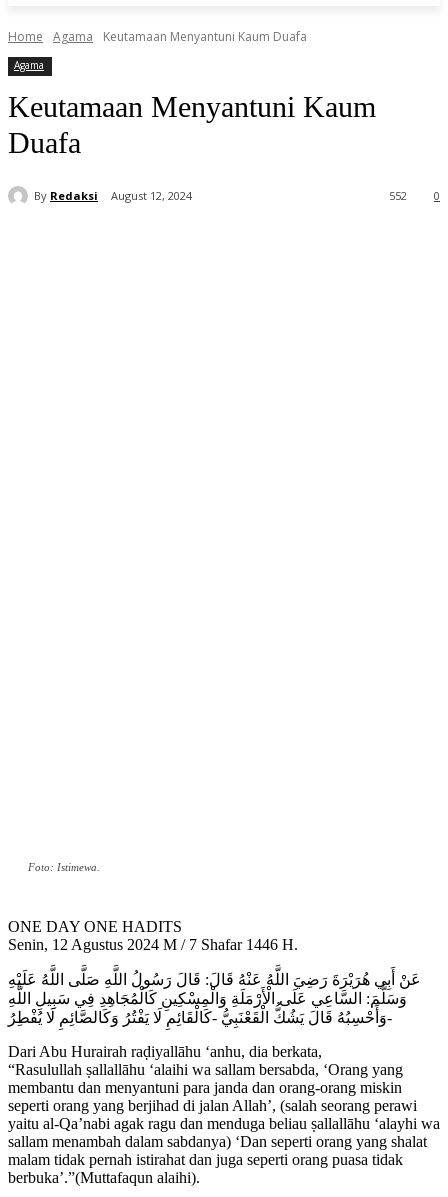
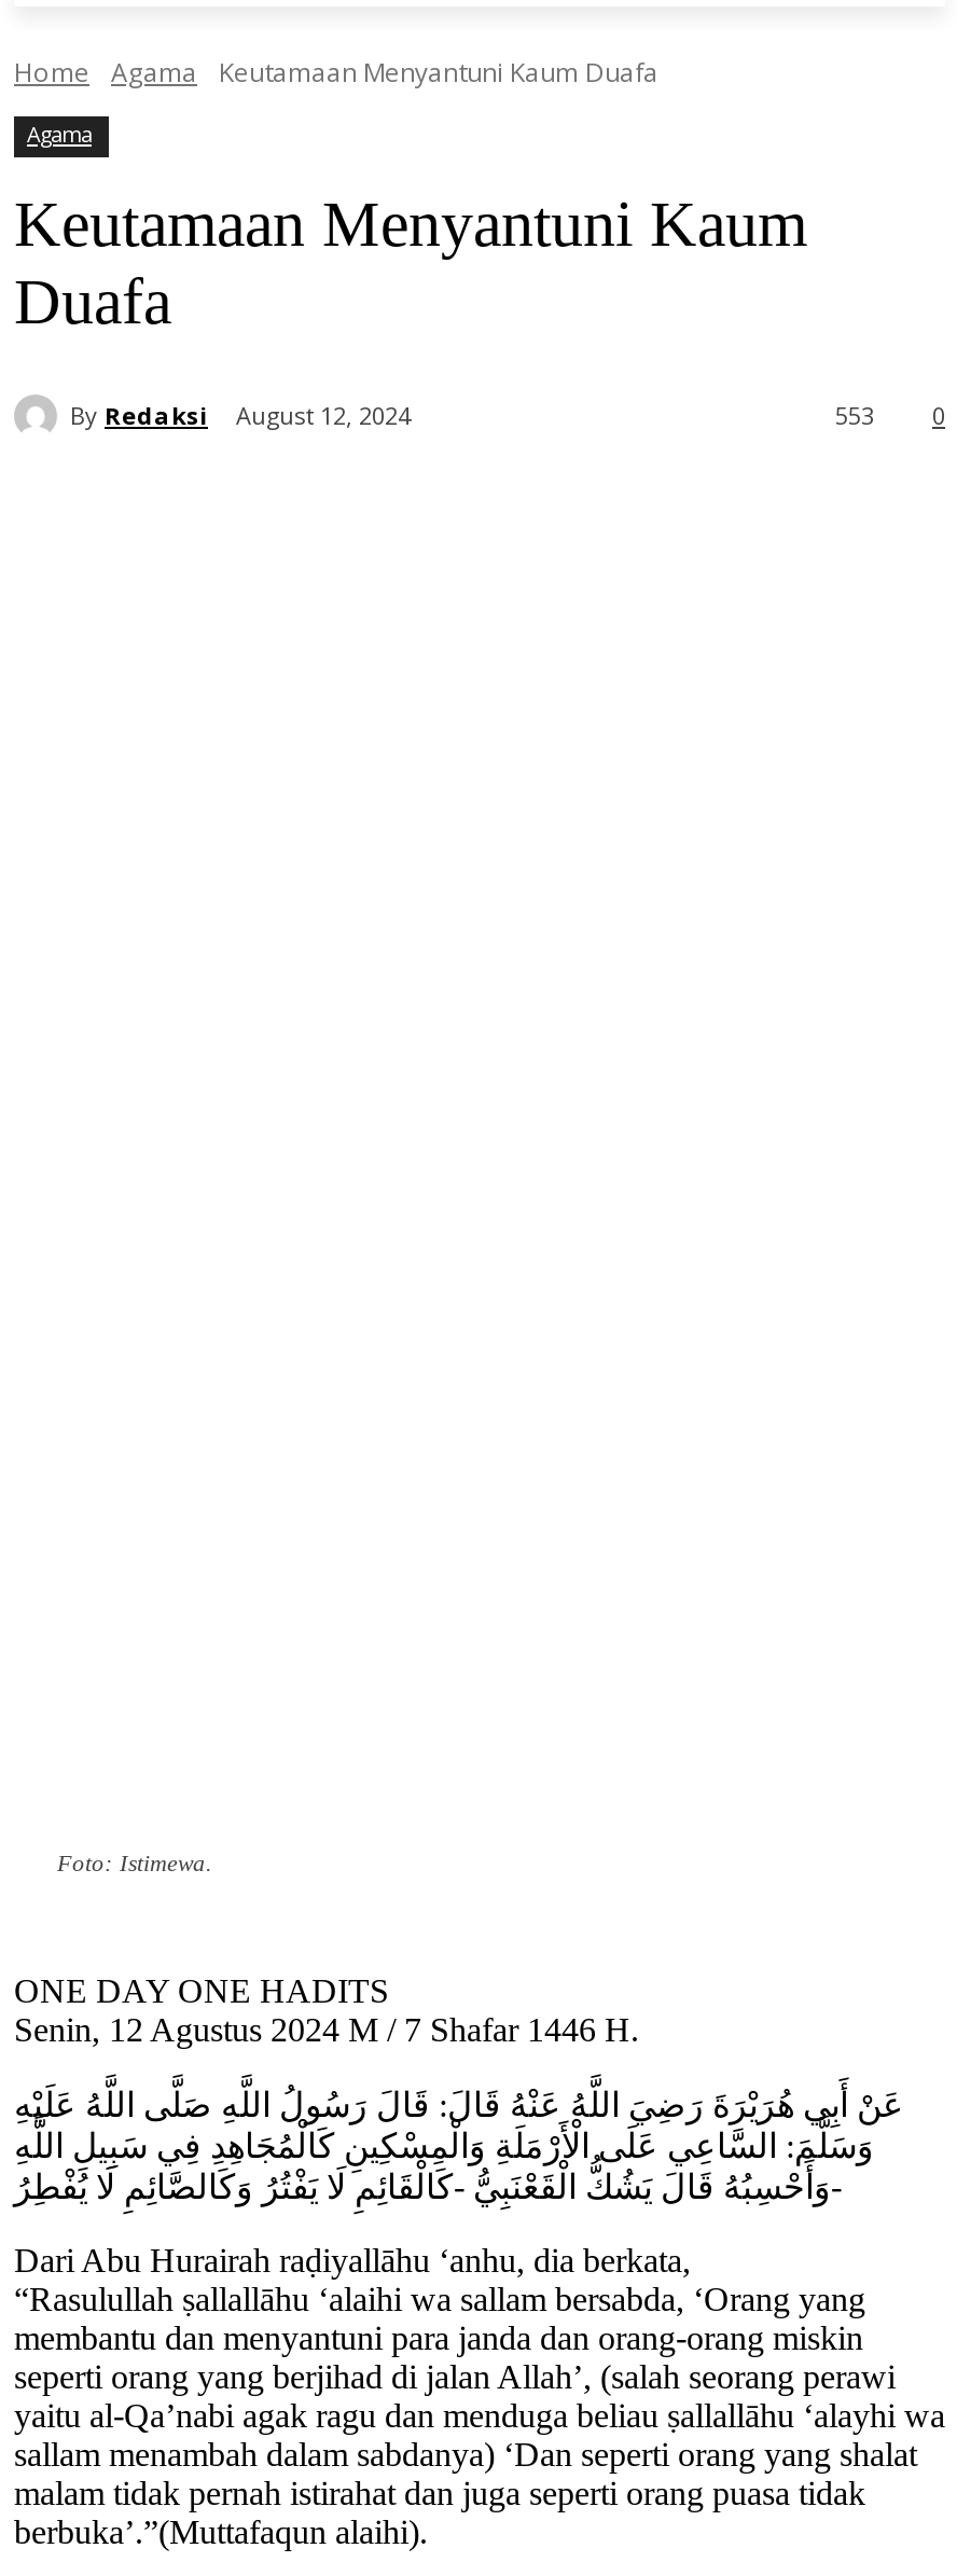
- 552 0
+ 553 0
